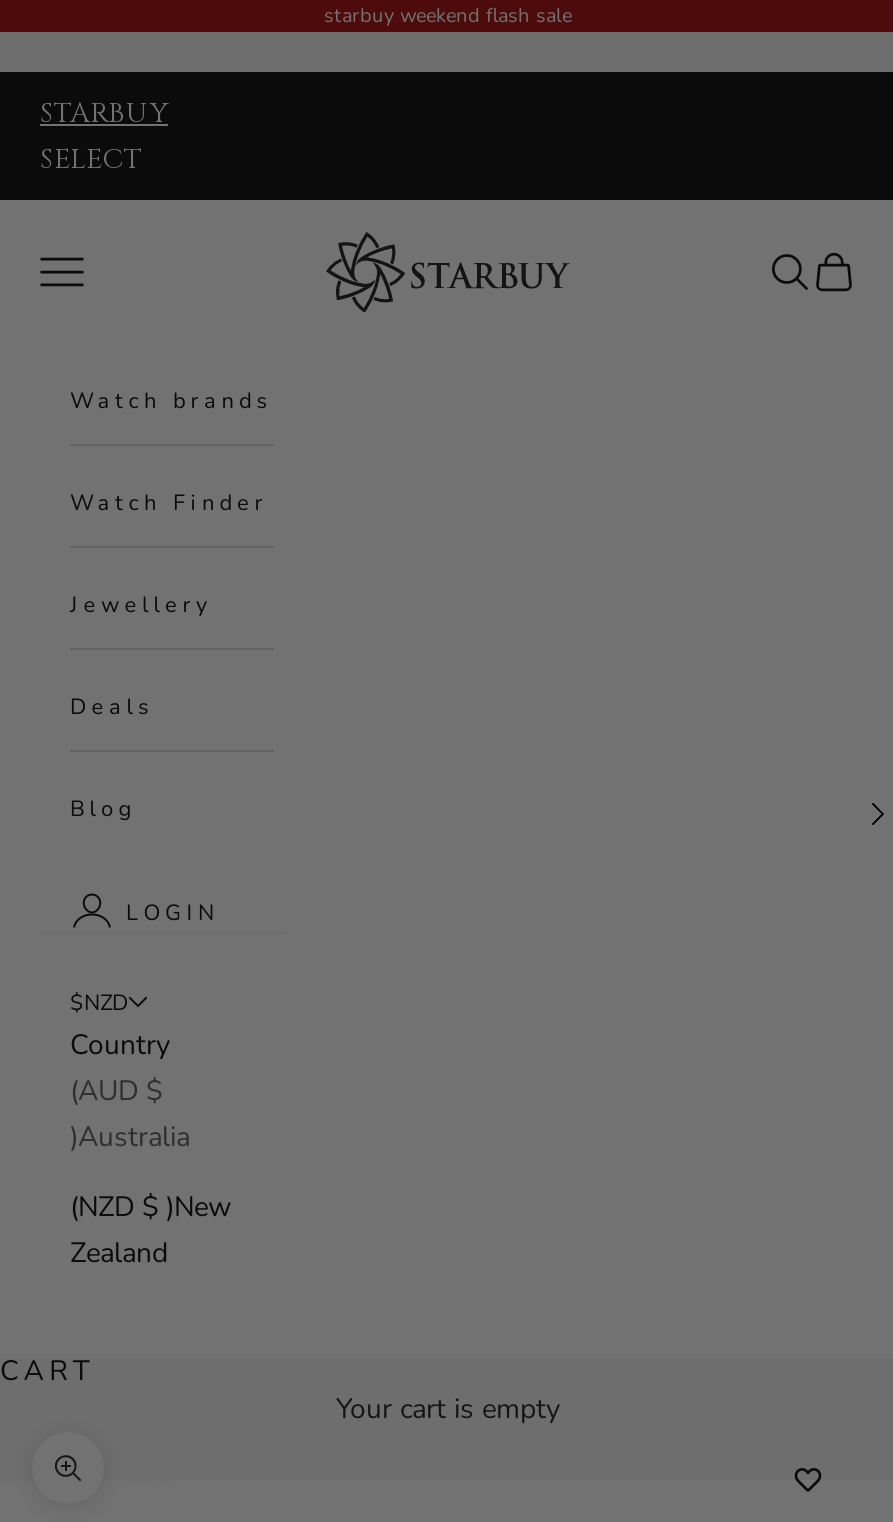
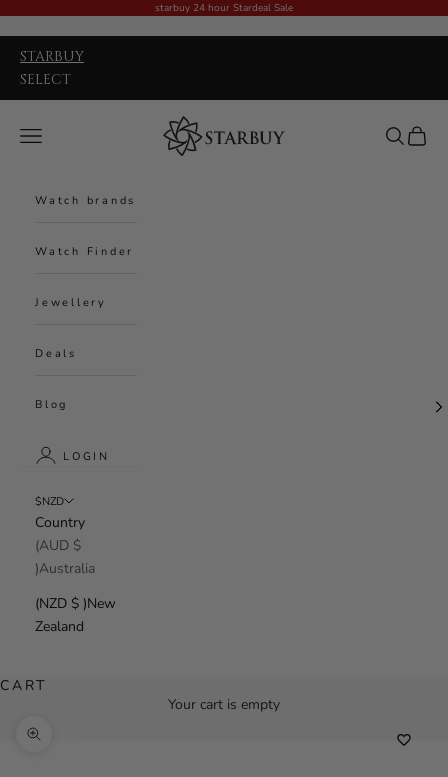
- starbuy weekend flash sale
+ starbuy 24 hour Stardeal Sale
